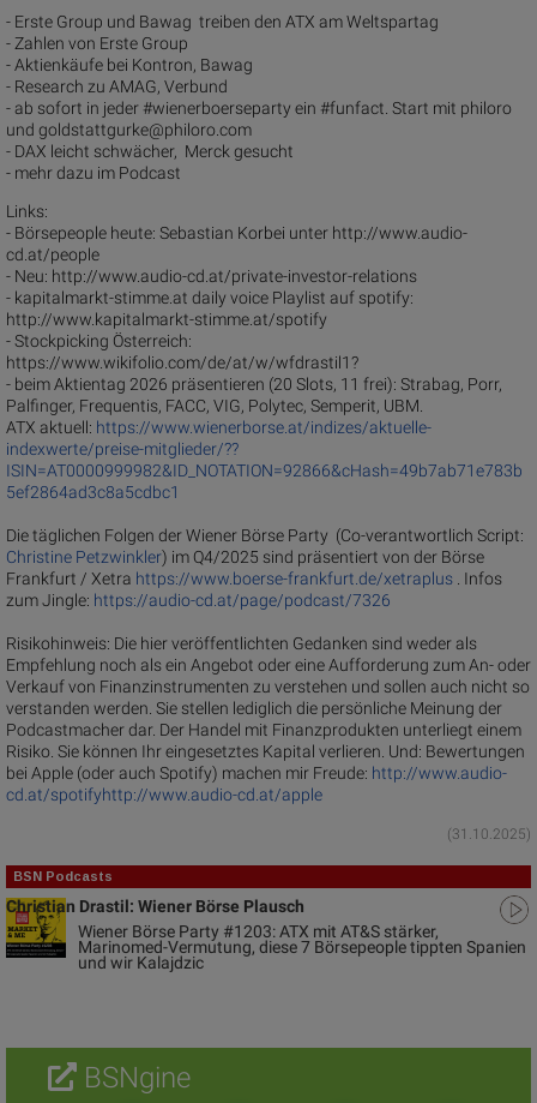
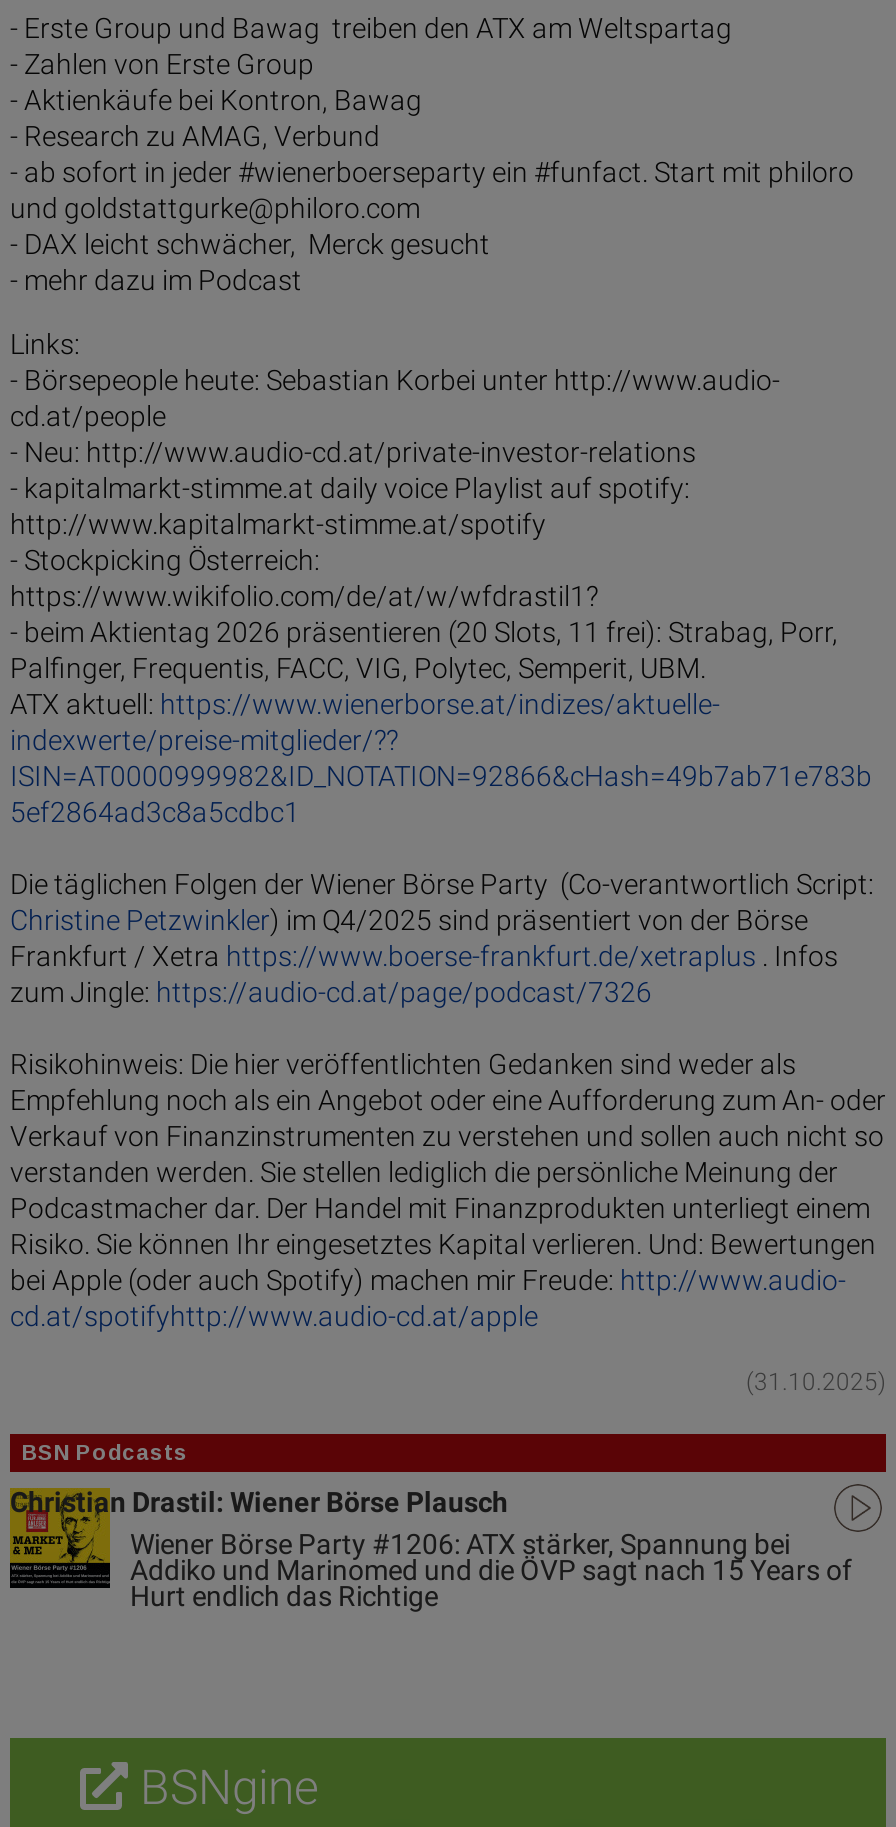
- Wiener Börse Party #1203: ATX mit AT&S stärker,
- Marinomed-Vermutung, diese 7 Börsepeople tippten Spanien
- und wir Kalajdzic
+ Wiener Börse Party #1206: ATX stärker, Spannung bei
+ Addiko und Marinomed und die ÖVP sagt nach 15 Years of
+ Hurt endlich das Richtige
